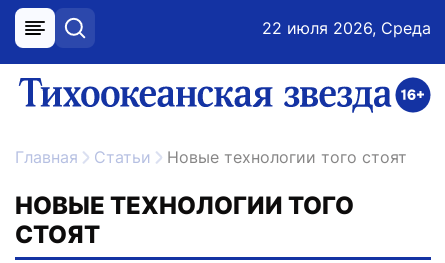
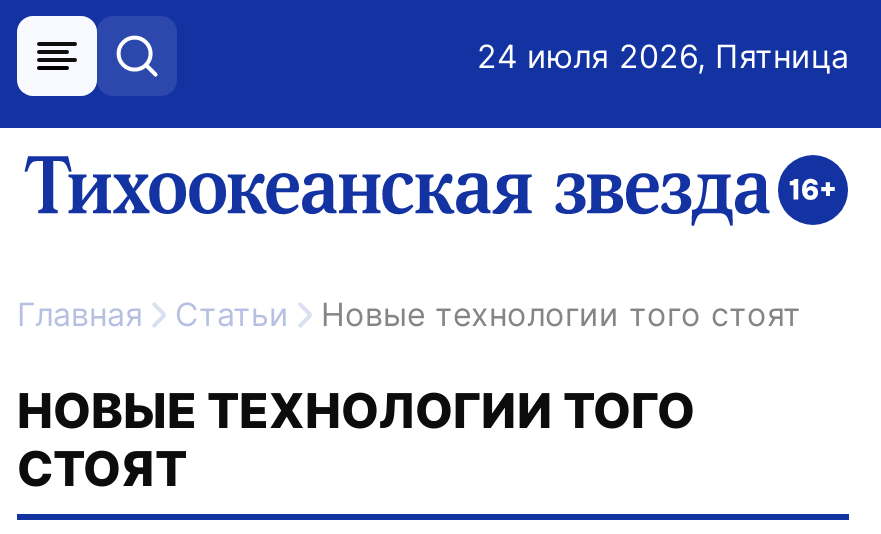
- 22 июля 2026, Среда
+ 24 июля 2026, Пятница
